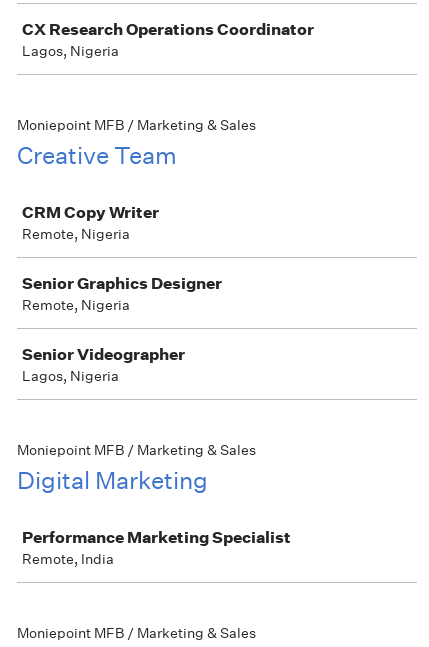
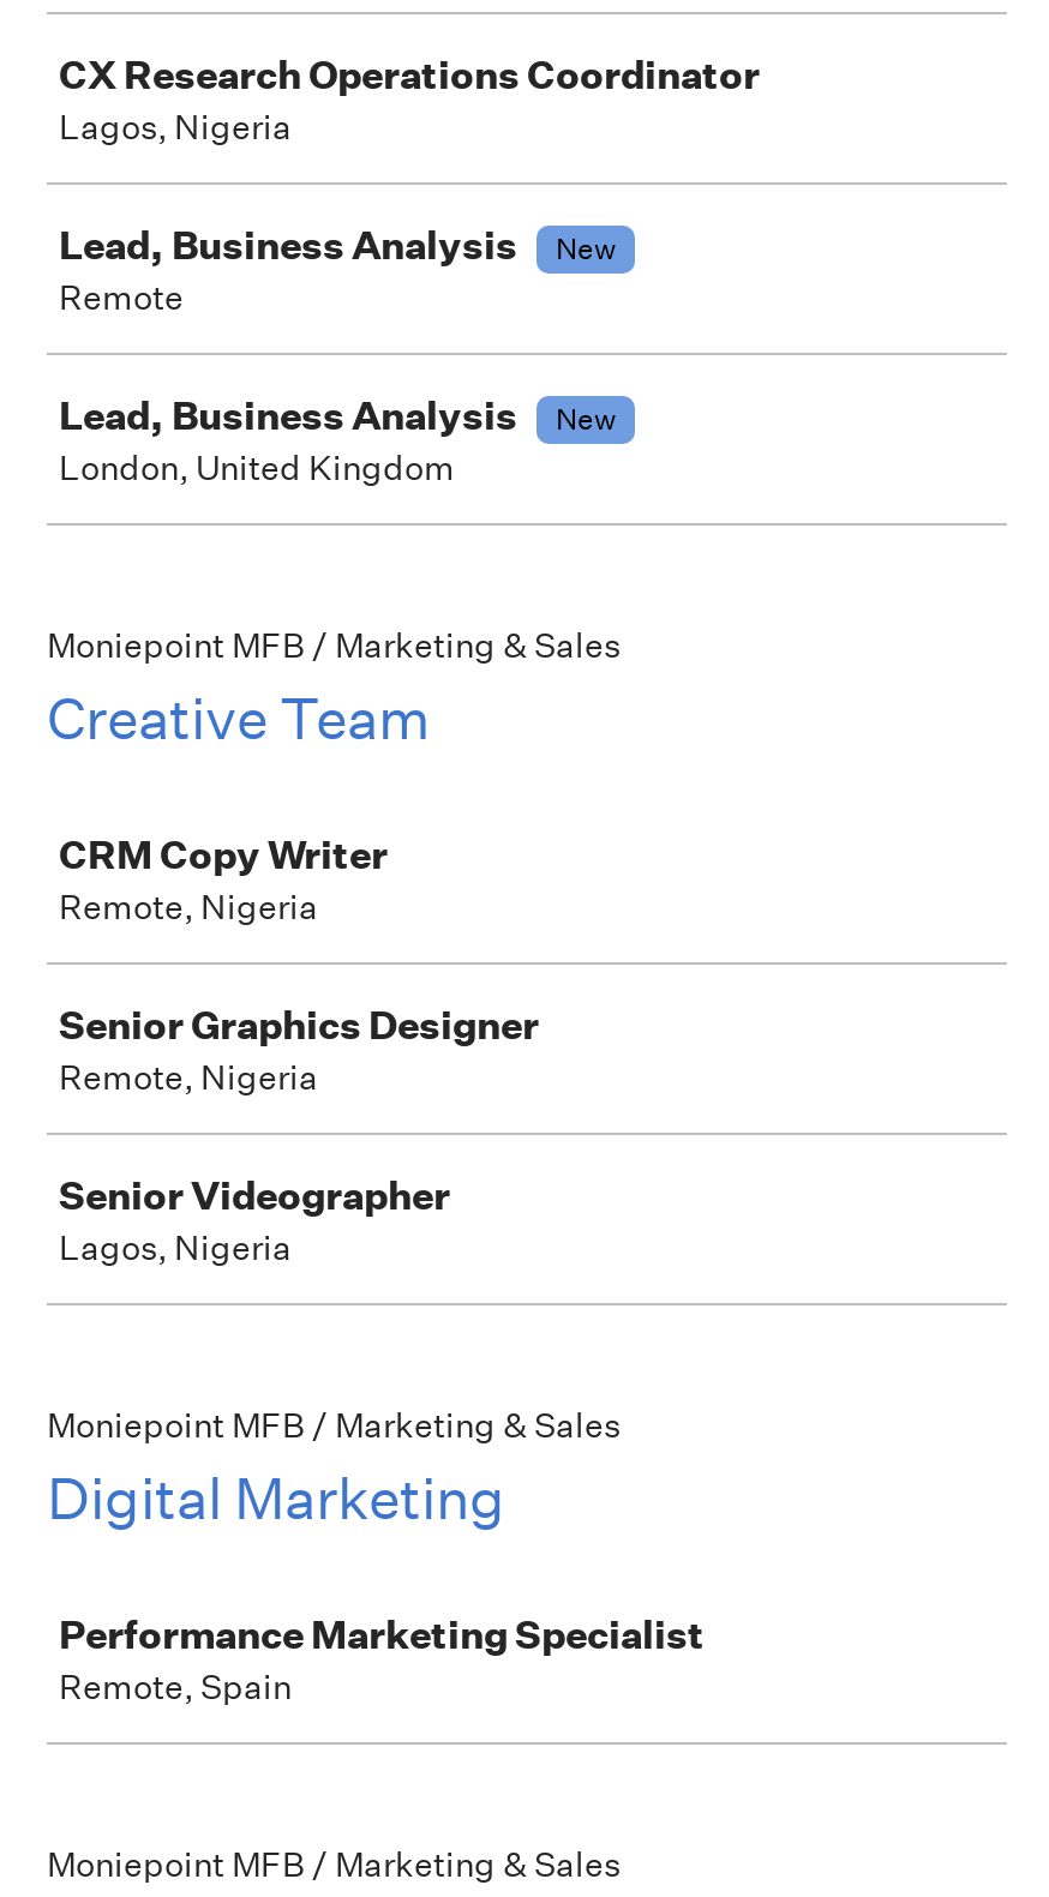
+ Lead, Business Analysis
+ New
+ Remote
+ Lead, Business Analysis
+ New
+ London, United Kingdom

- Remote, India
+ Remote, Spain
